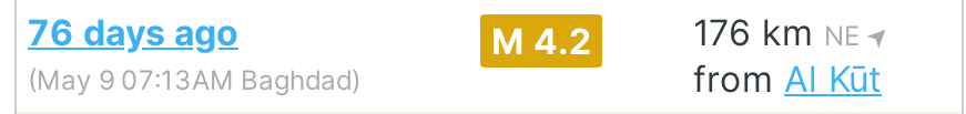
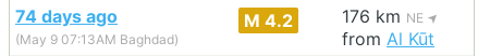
- 76 days ago
+ 74 days ago
